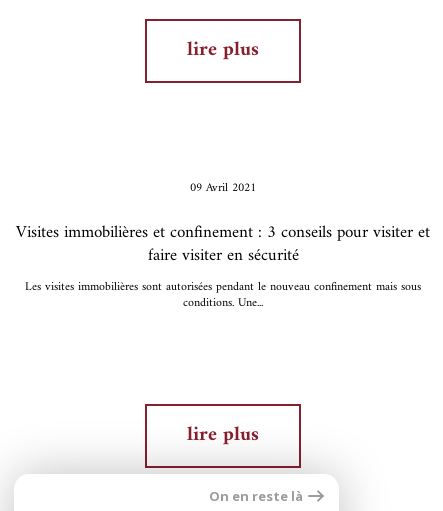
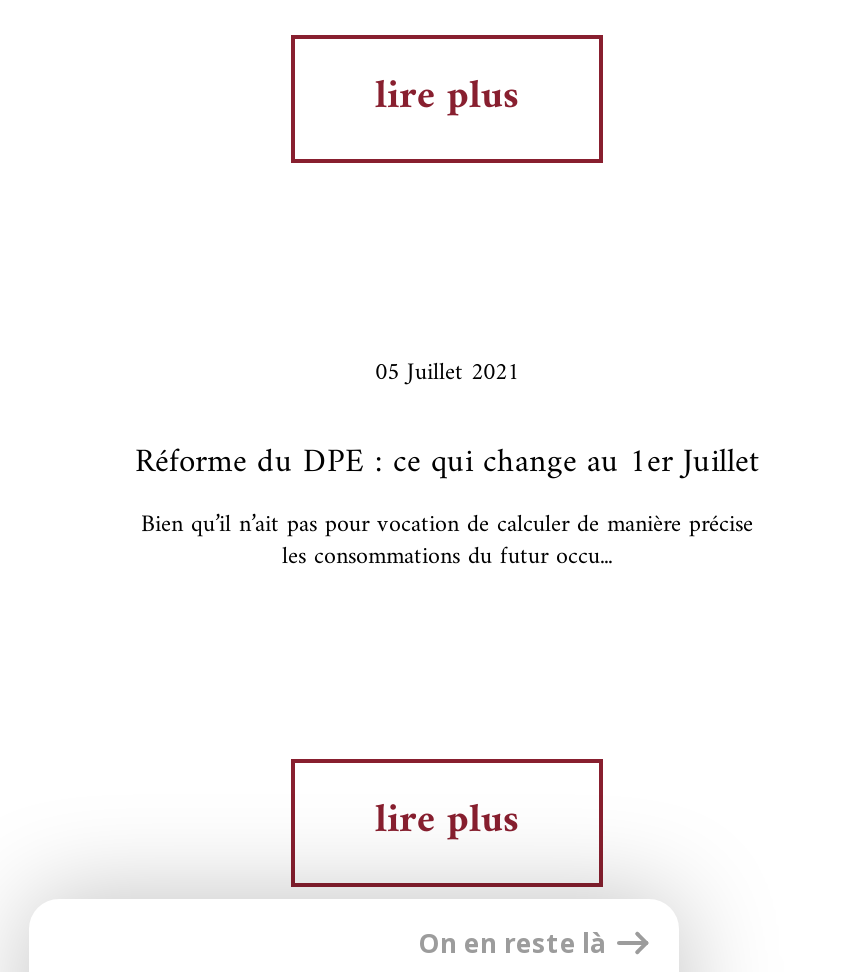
- 09 Avril 2021
+ 05 Juillet 2021

- Visites immobilières et confinement : 3 conseils pour visiter et
- faire visiter en sécurité
- Les visites immobilières sont autorisées pendant le nouveau confinement mais sous
- conditions. Une...
+ Réforme du DPE : ce qui change au 1er Juillet
+ Bien qu’il n’ait pas pour vocation de calculer de manière précise
+ les consommations du futur occu...
